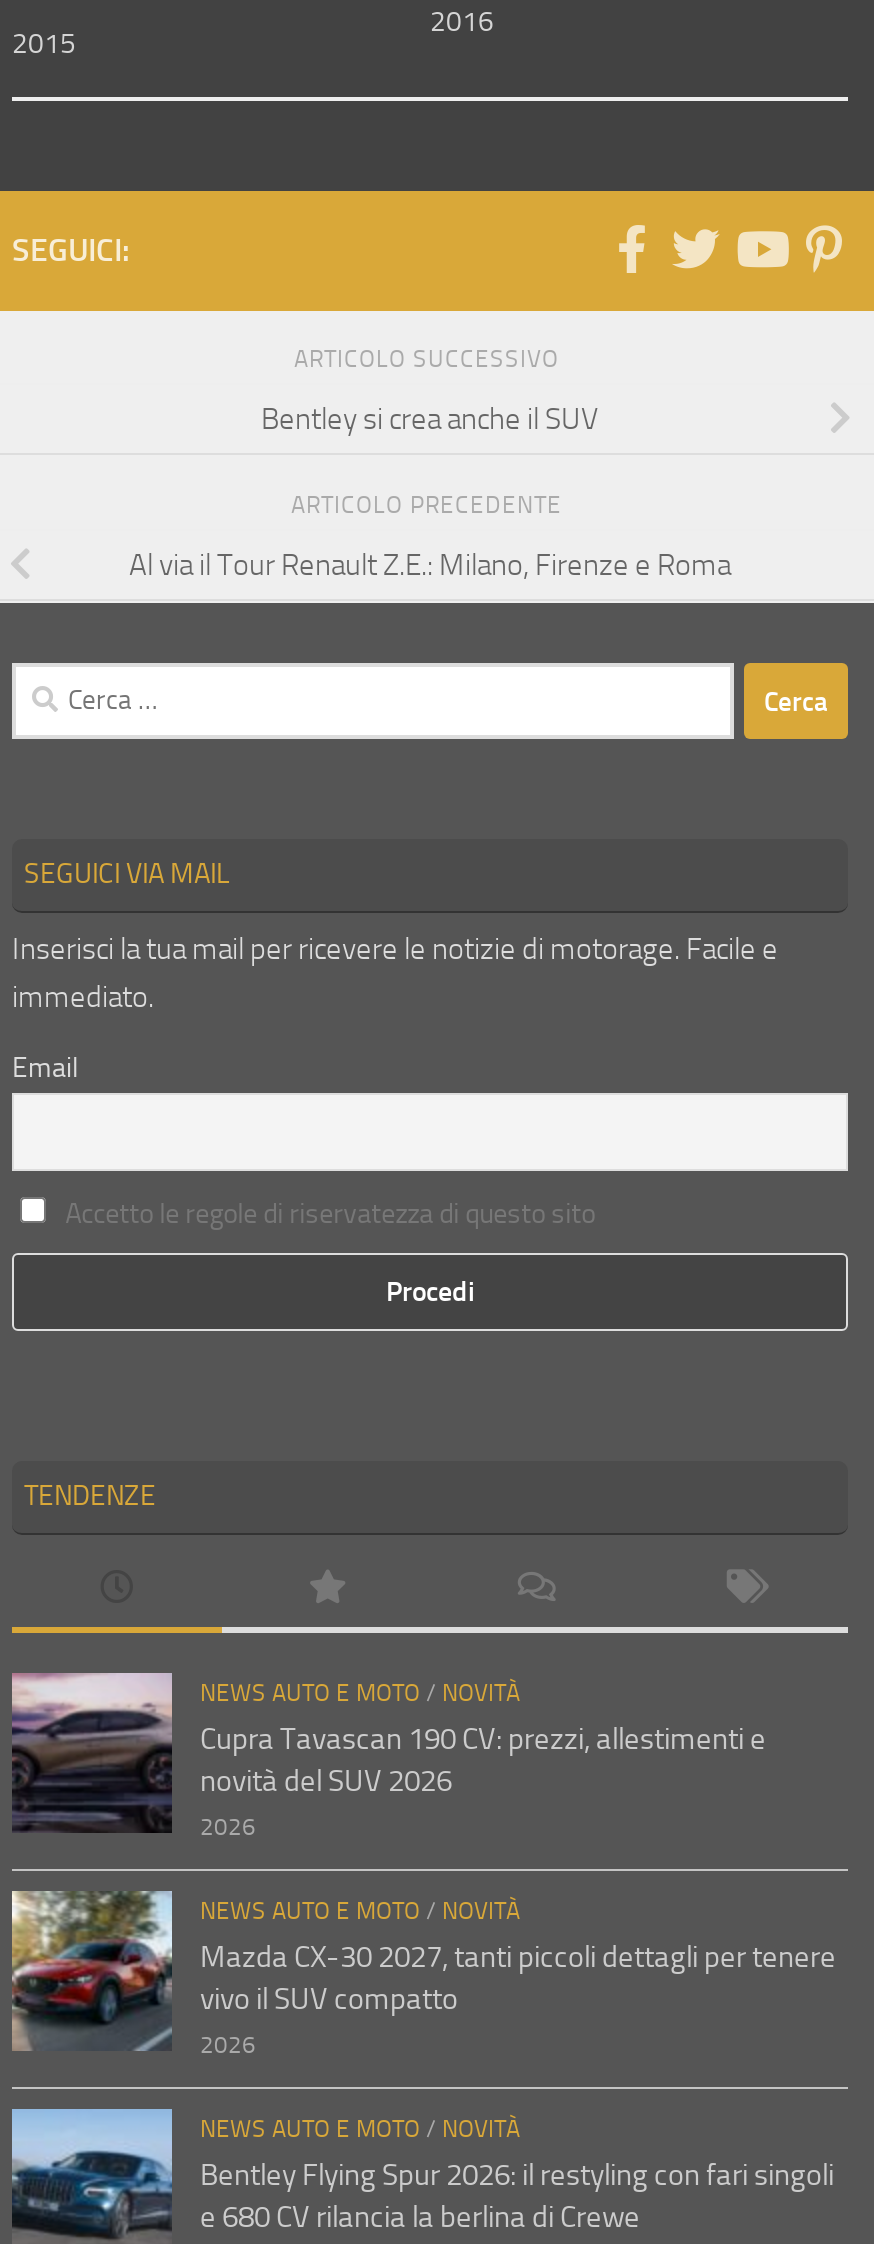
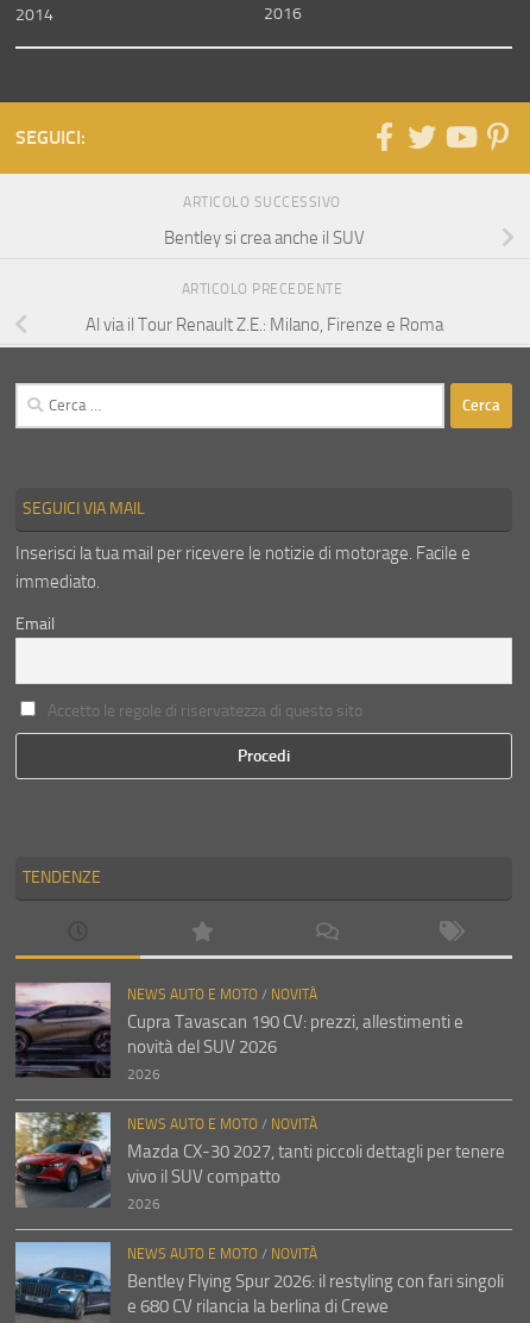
- 2015
+ 2014
